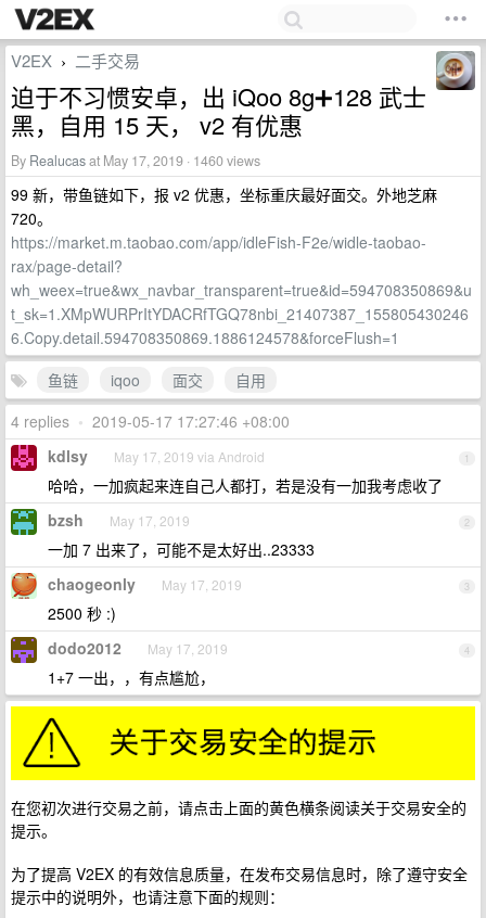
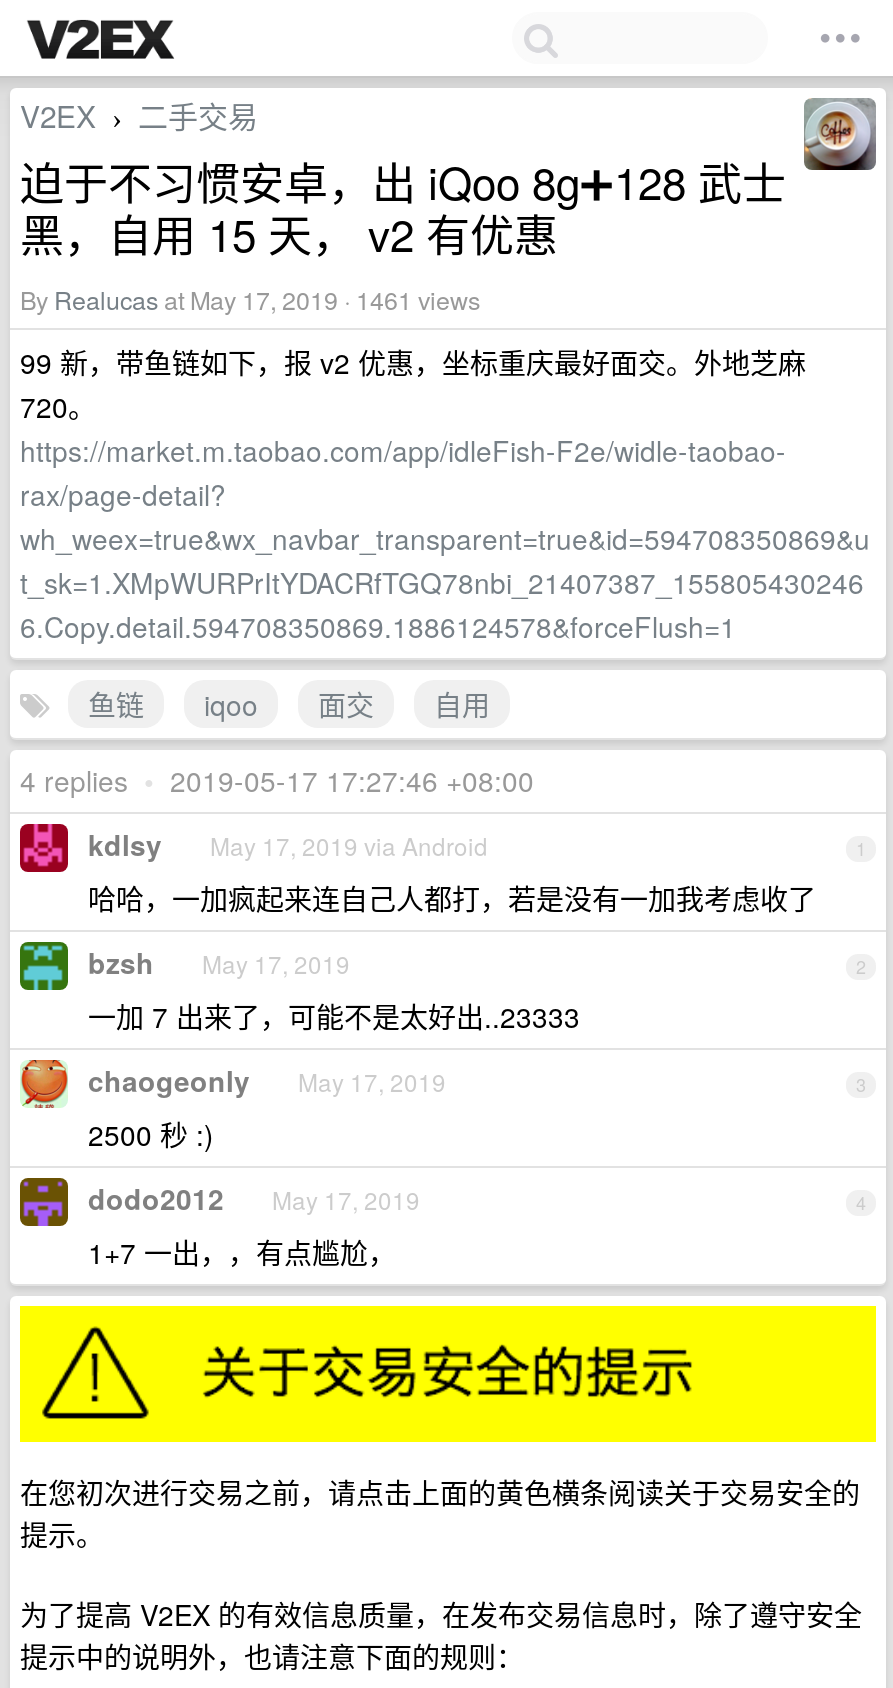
- By Realucas at May 17, 2019 · 1460 views
+ By Realucas at May 17, 2019 · 1461 views
